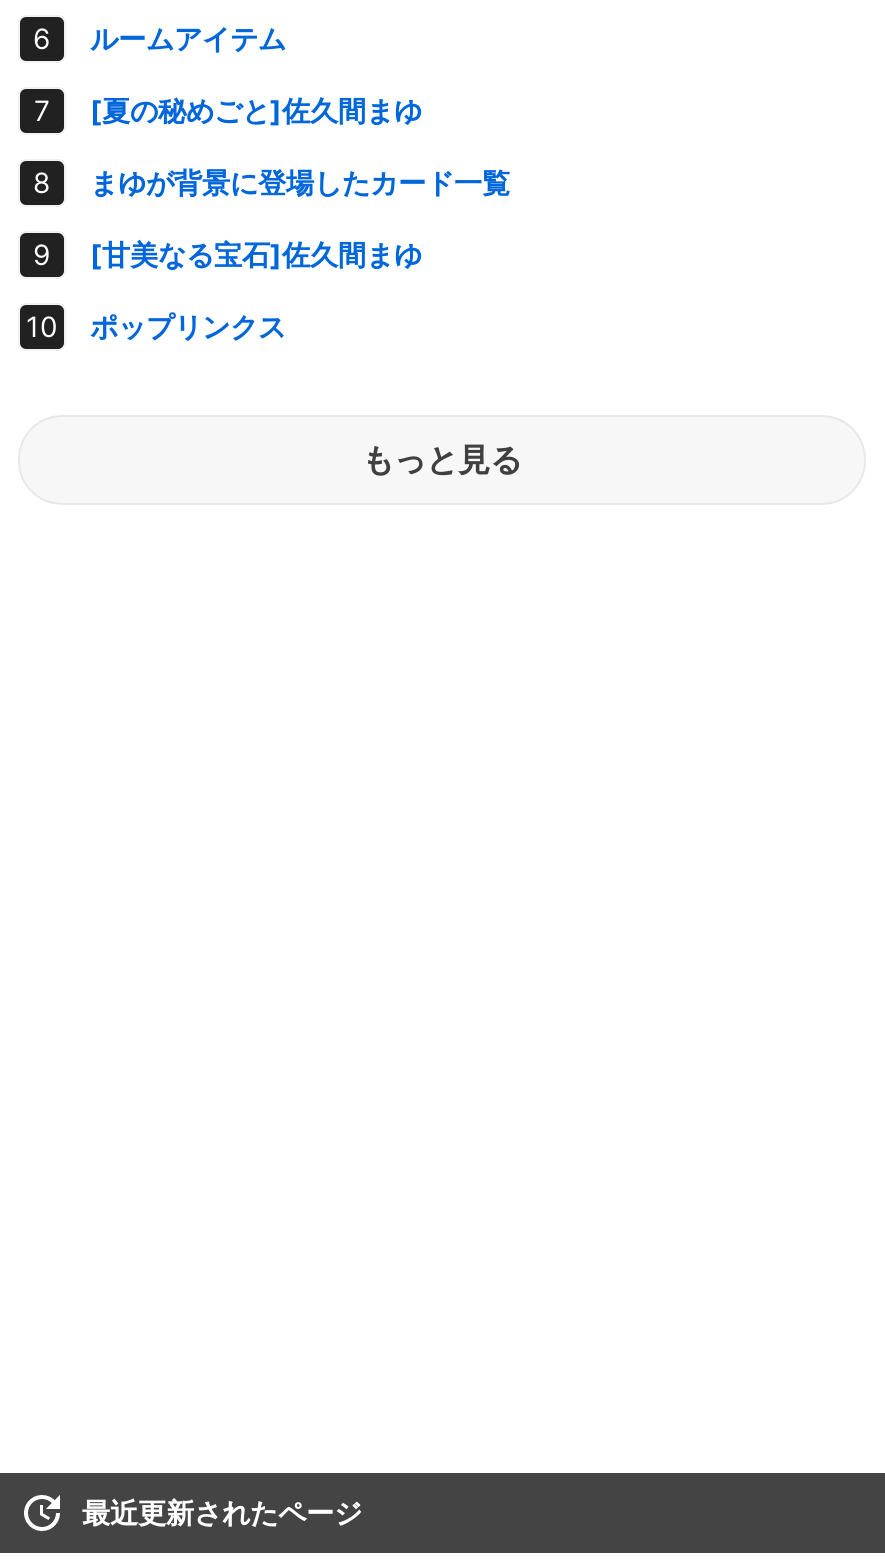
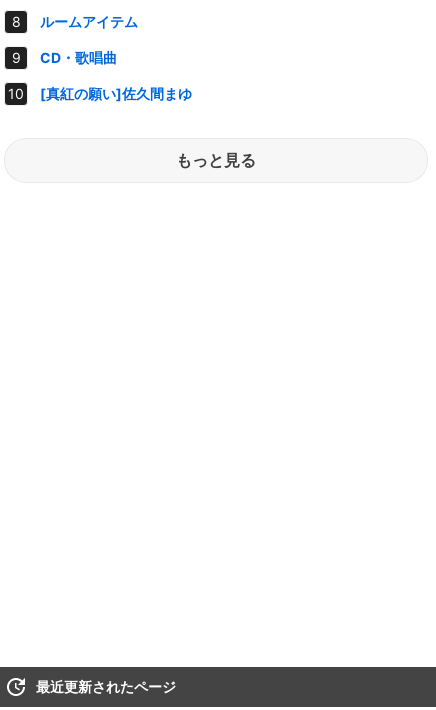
- [夏の秘めごと]佐久間まゆ
- まゆが背景に登場したカード一覧
- [甘美なる宝石]佐久間まゆ
- ポップリンクス
+ CD・歌唱曲
+ [真紅の願い]佐久間まゆ
